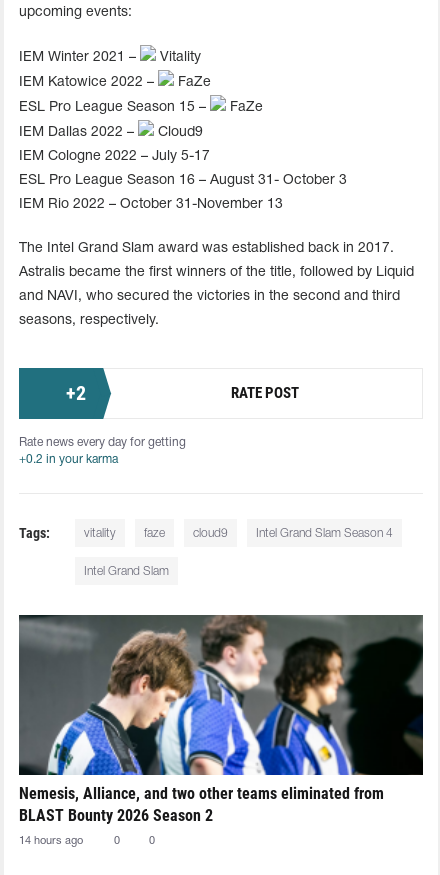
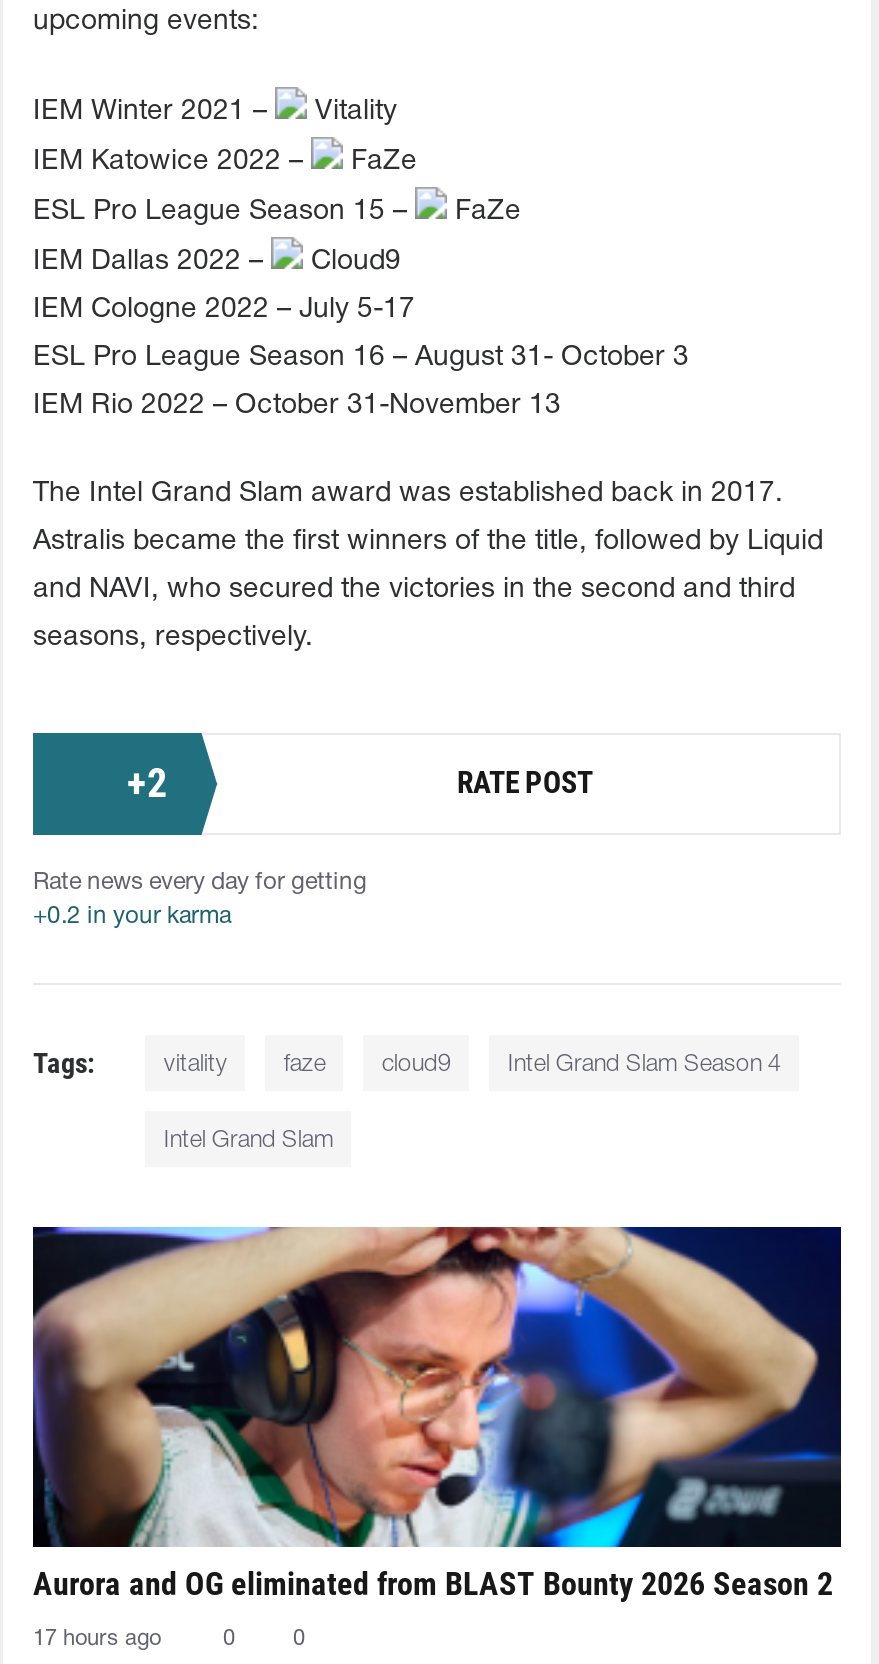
- [image]
- Nemesis, Alliance, and two other teams eliminated from
- BLAST Bounty 2026 Season 2
+ [image]
+ Aurora and OG eliminated from BLAST Bounty 2026 Season 2

- 14 hours ago
+ 17 hours ago
